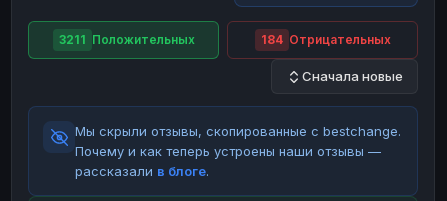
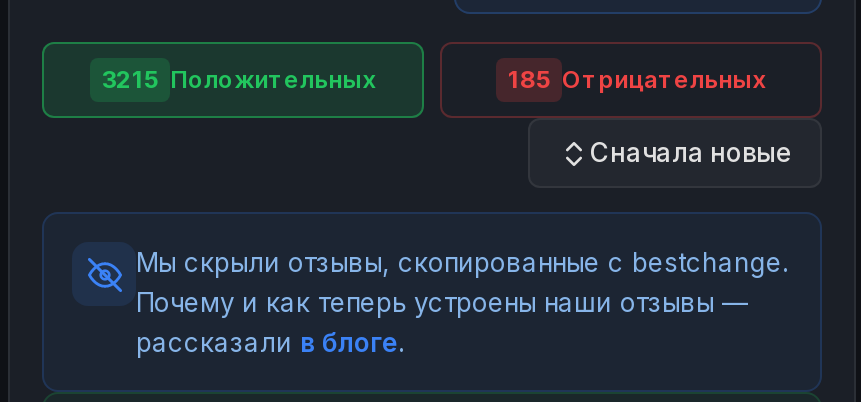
- 3211 Положительных
+ 3215 Положительных

- 184 Отрицательных
+ 185 Отрицательных
